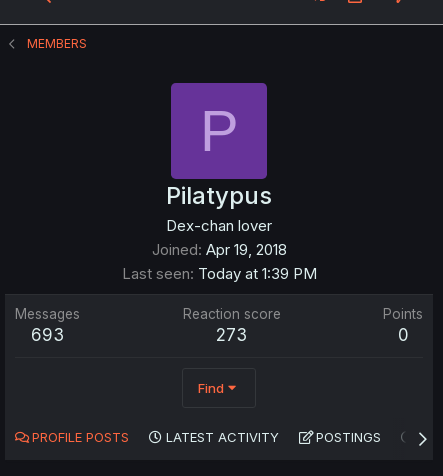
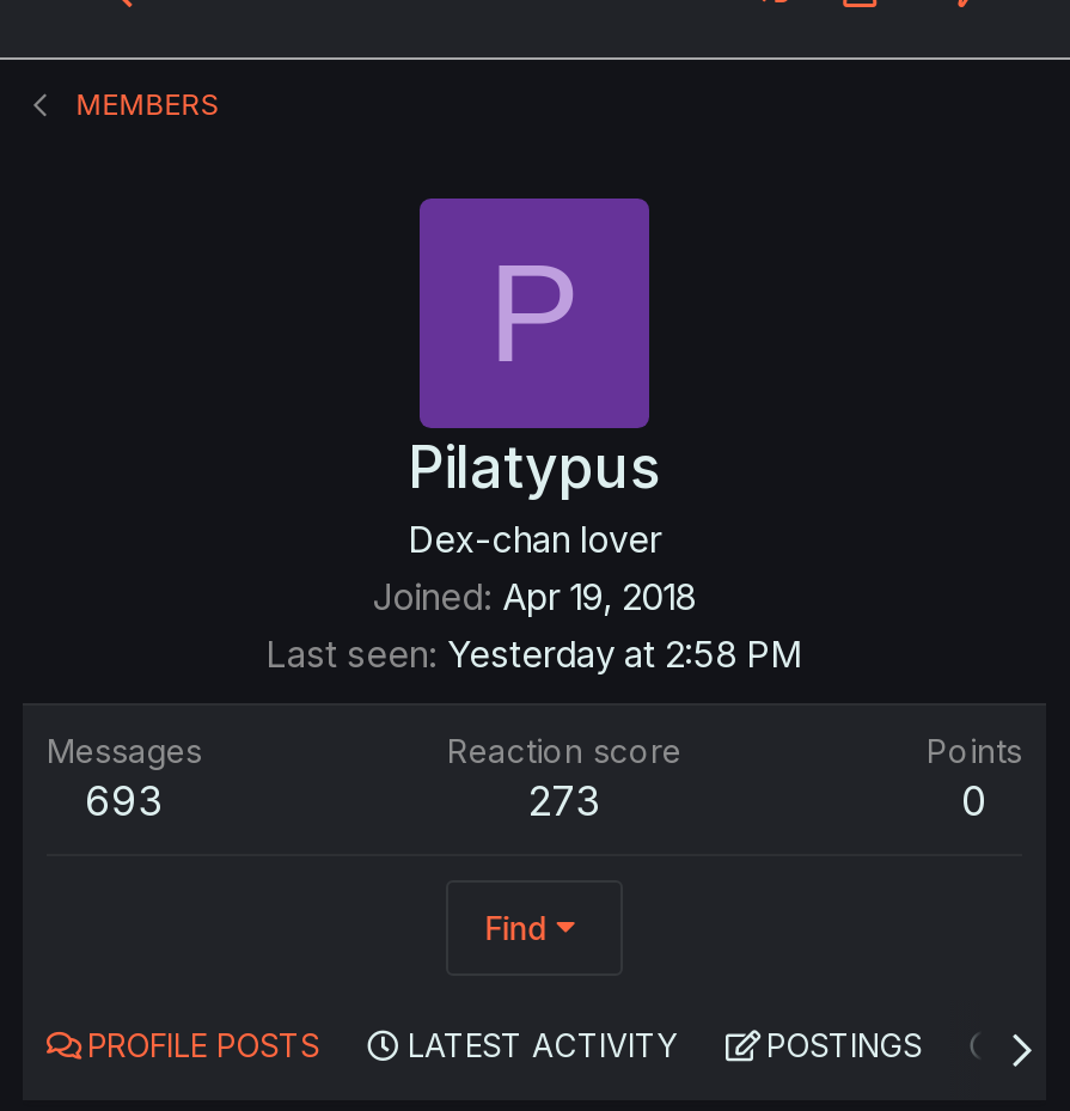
- Last seen Today at 1:39 PM
+ Last seen Yesterday at 2:58 PM
